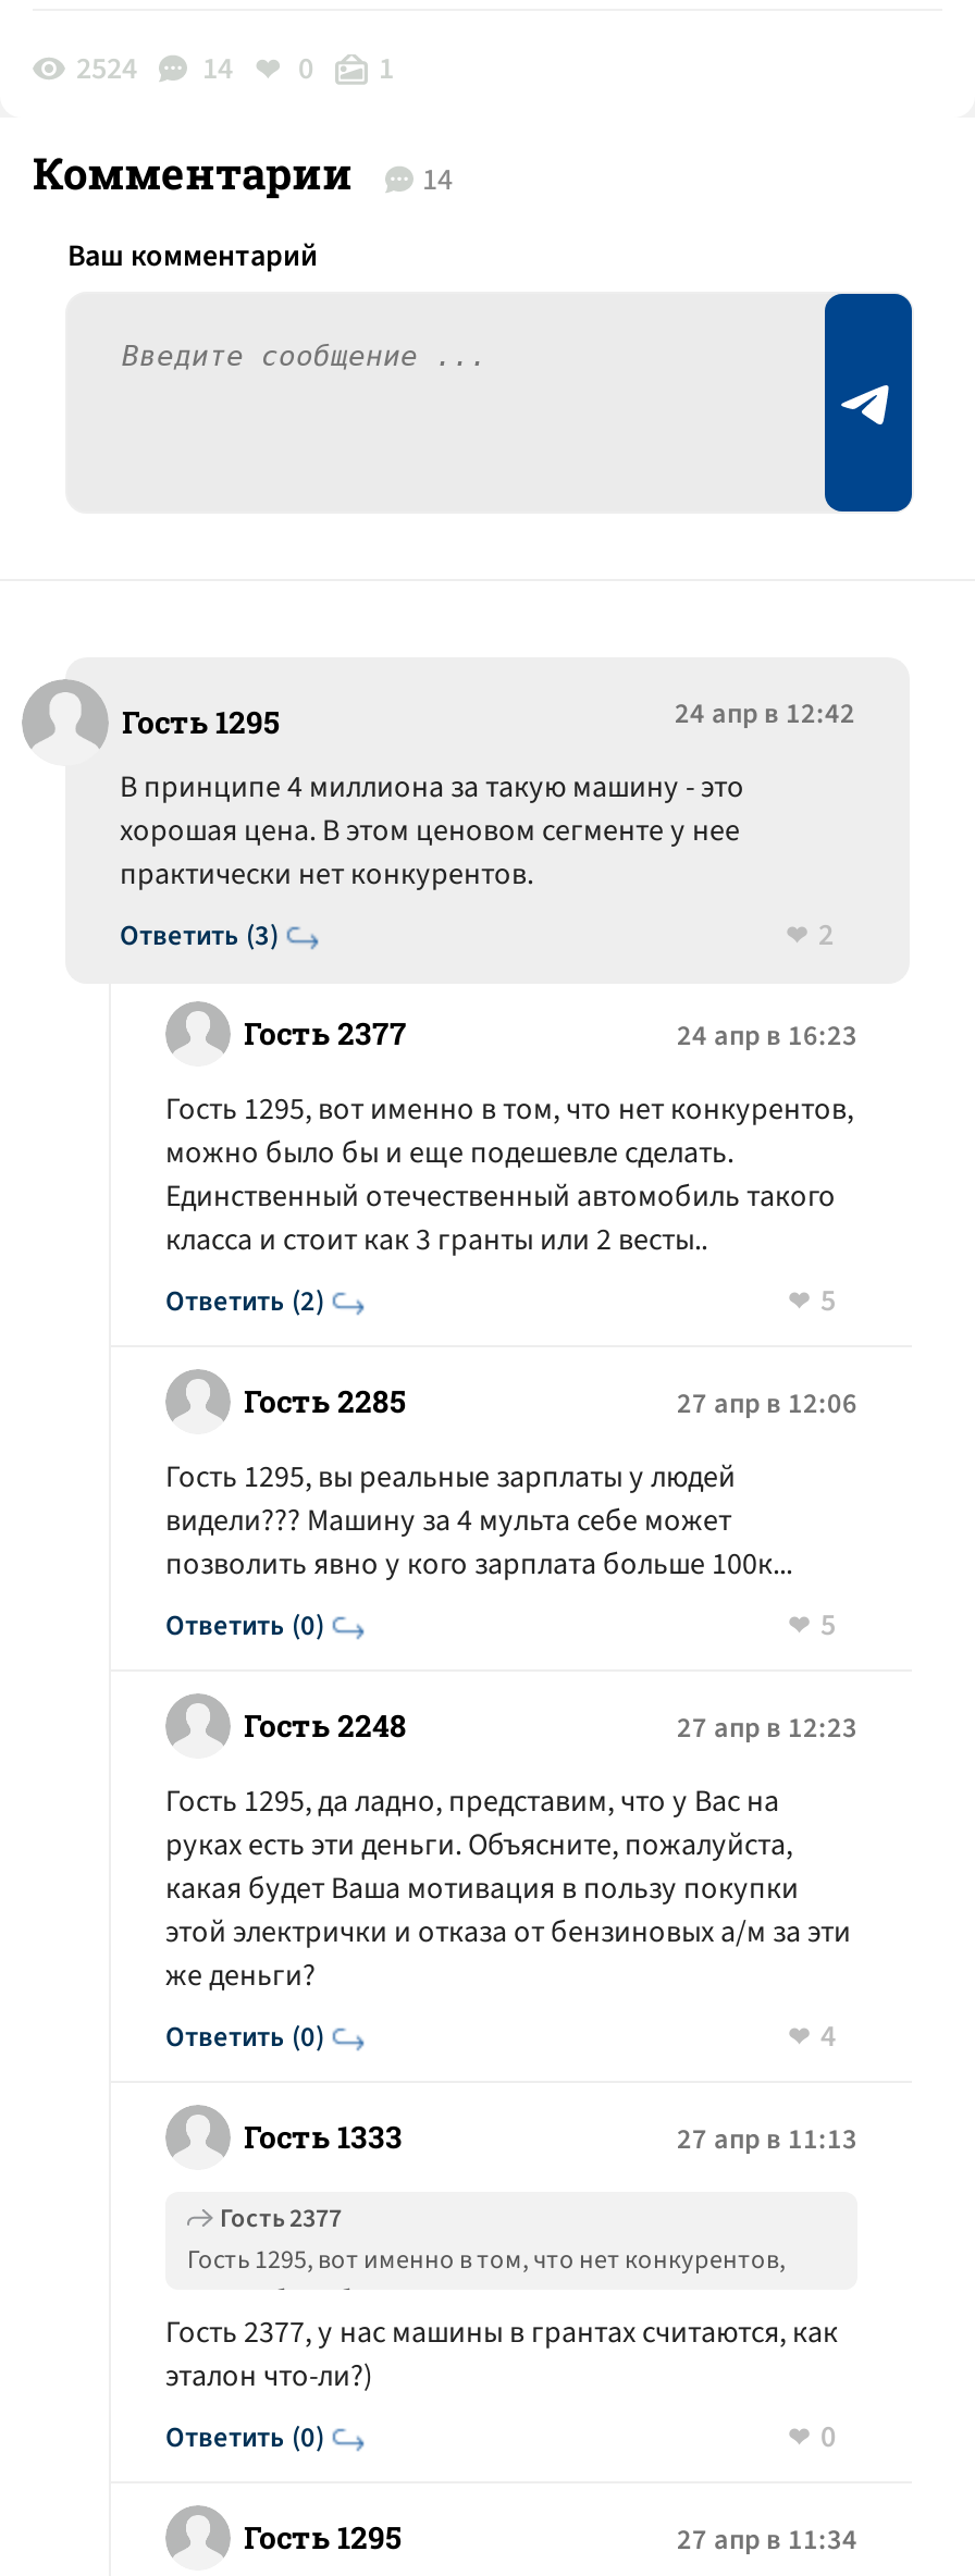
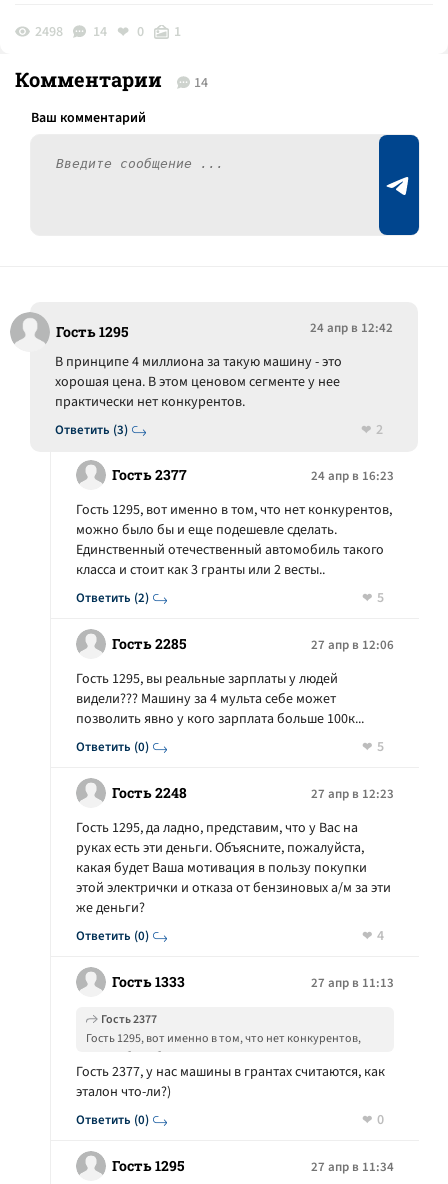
- 2524 14 0 1
+ 2498 14 0 1
